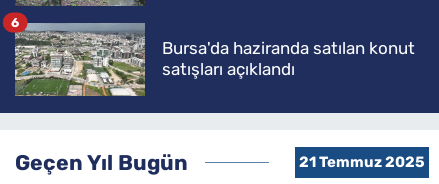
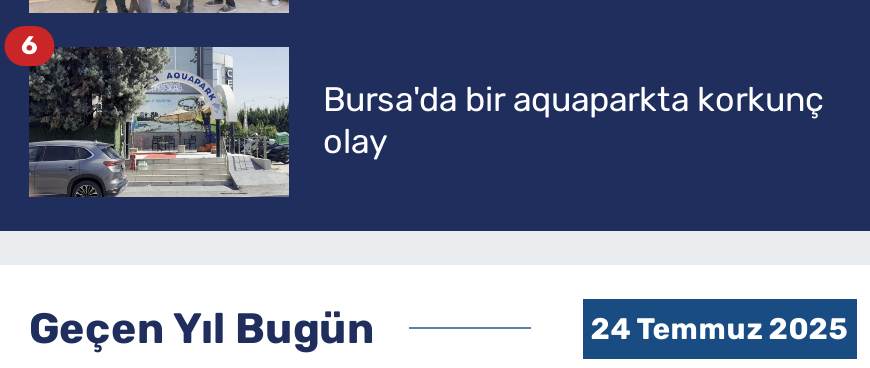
- [image]
- Bursa'da haziranda satılan konut
- satışları açıklandı
+ [image]
+ Bursa'da bir aquaparkta korkunç
+ olay

- 21 Temmuz 2025
+ 24 Temmuz 2025
